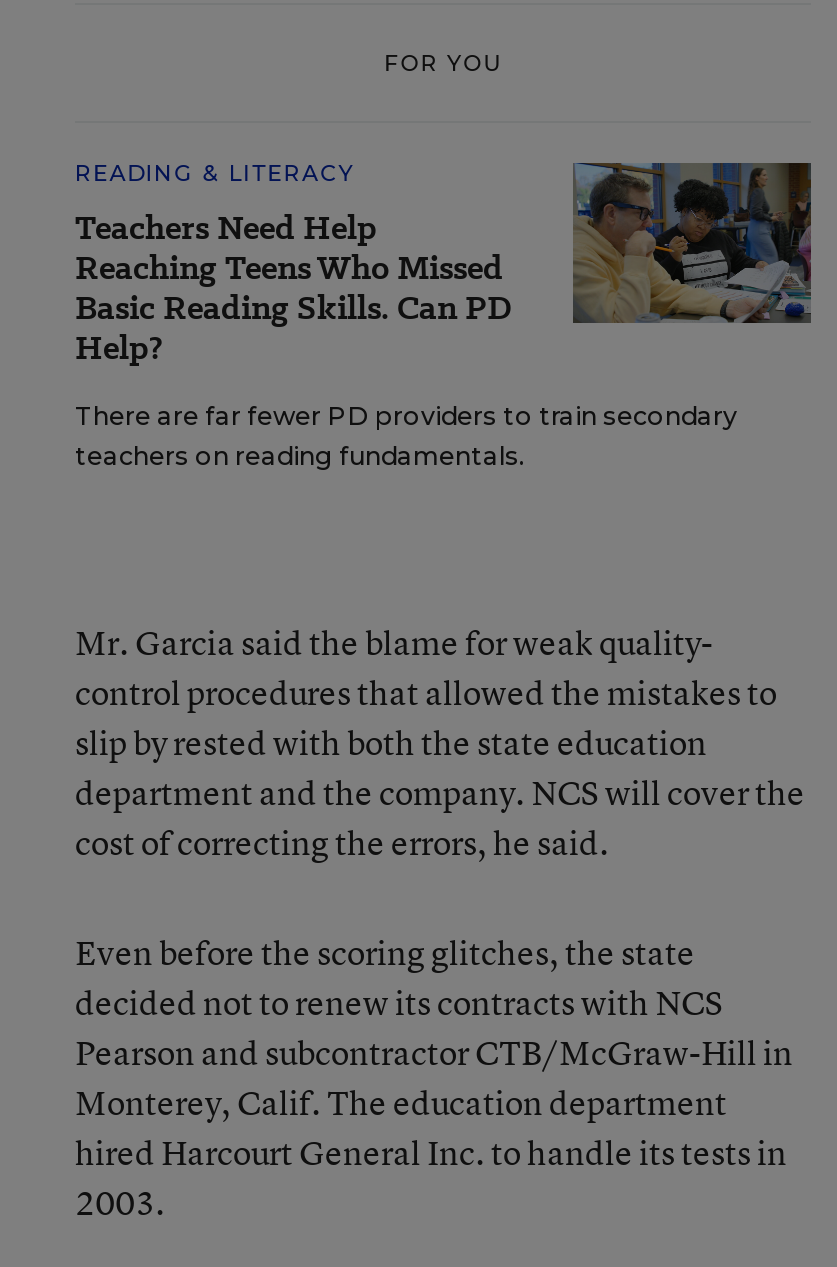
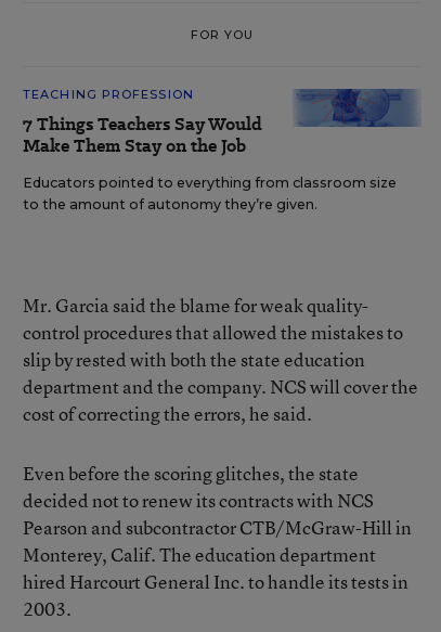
- [image]
- READING & LITERACY
- Teachers Need Help
- Reaching Teens Who Missed
- Basic Reading Skills. Can PD
- Help?
+ [image]
+ TEACHING PROFESSION
+ 7 Things Teachers Say Would
+ Make Them Stay on the Job

- There are far fewer PD providers to train secondary
- teachers on reading fundamentals.
+ Educators pointed to everything from classroom size
+ to the amount of autonomy they’re given.
